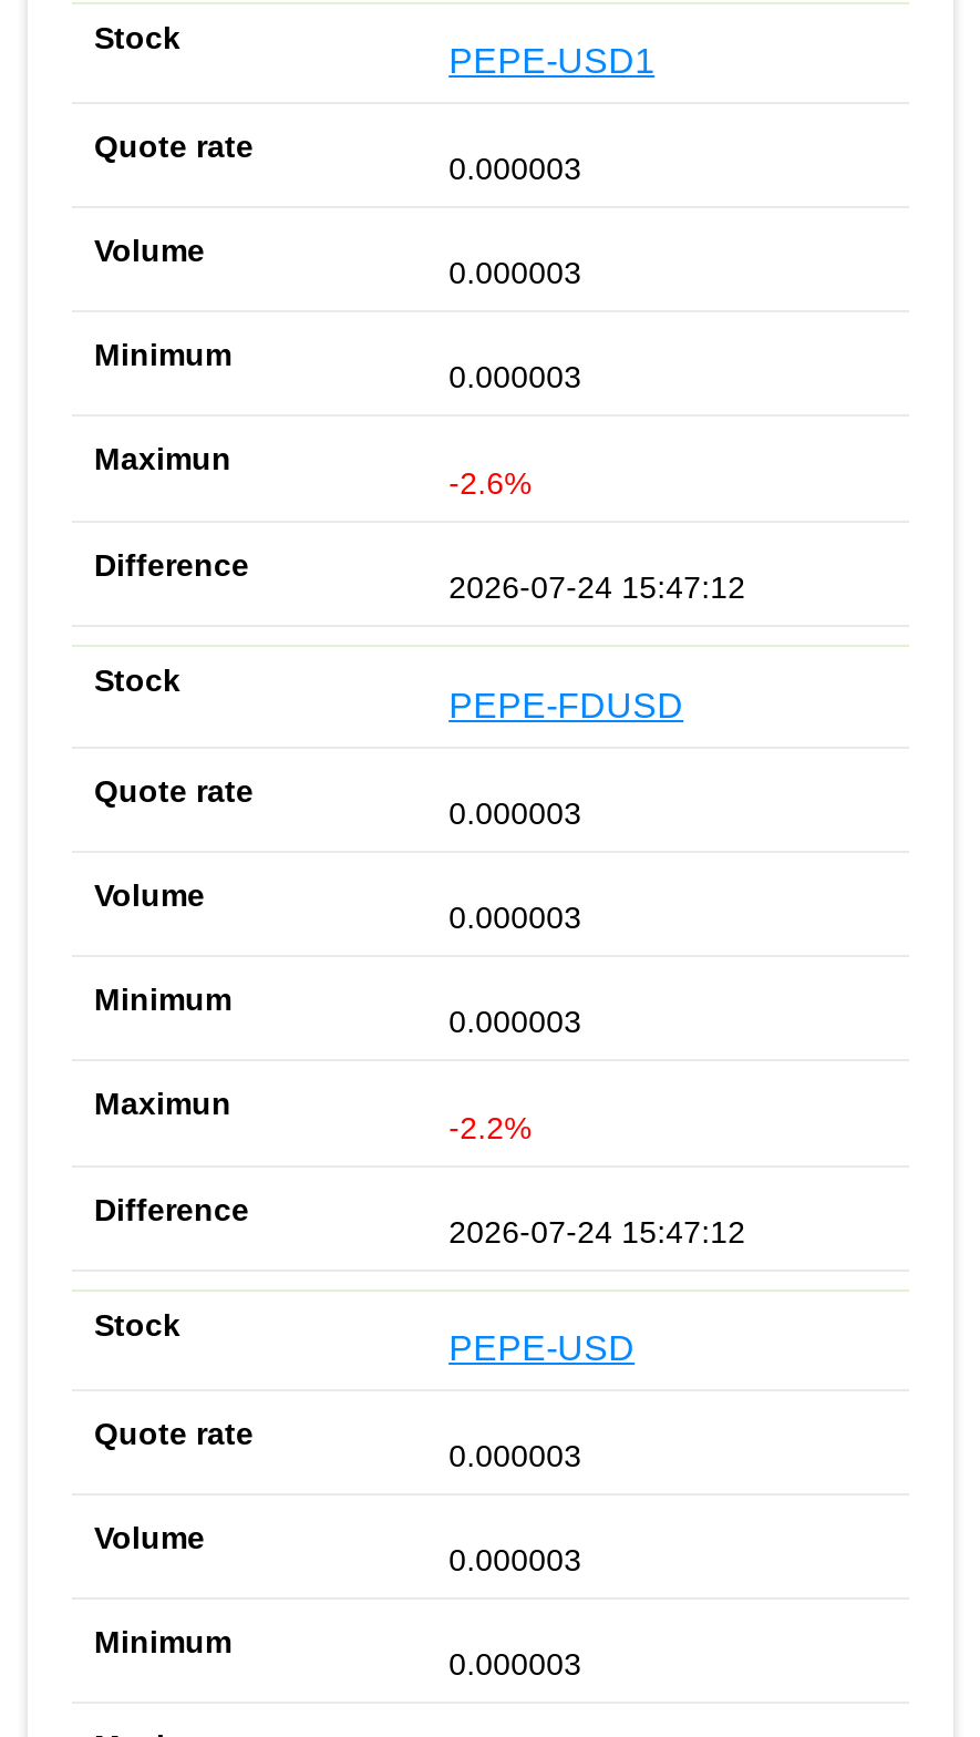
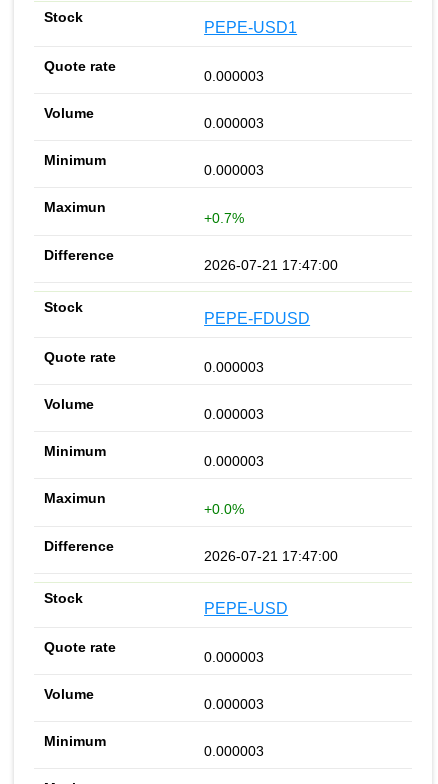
- -2.6%
+ +0.7%

- 2026-07-24 15:47:12
+ 2026-07-21 17:47:00

- -2.2%
+ +0.0%

- 2026-07-24 15:47:12
+ 2026-07-21 17:47:00
